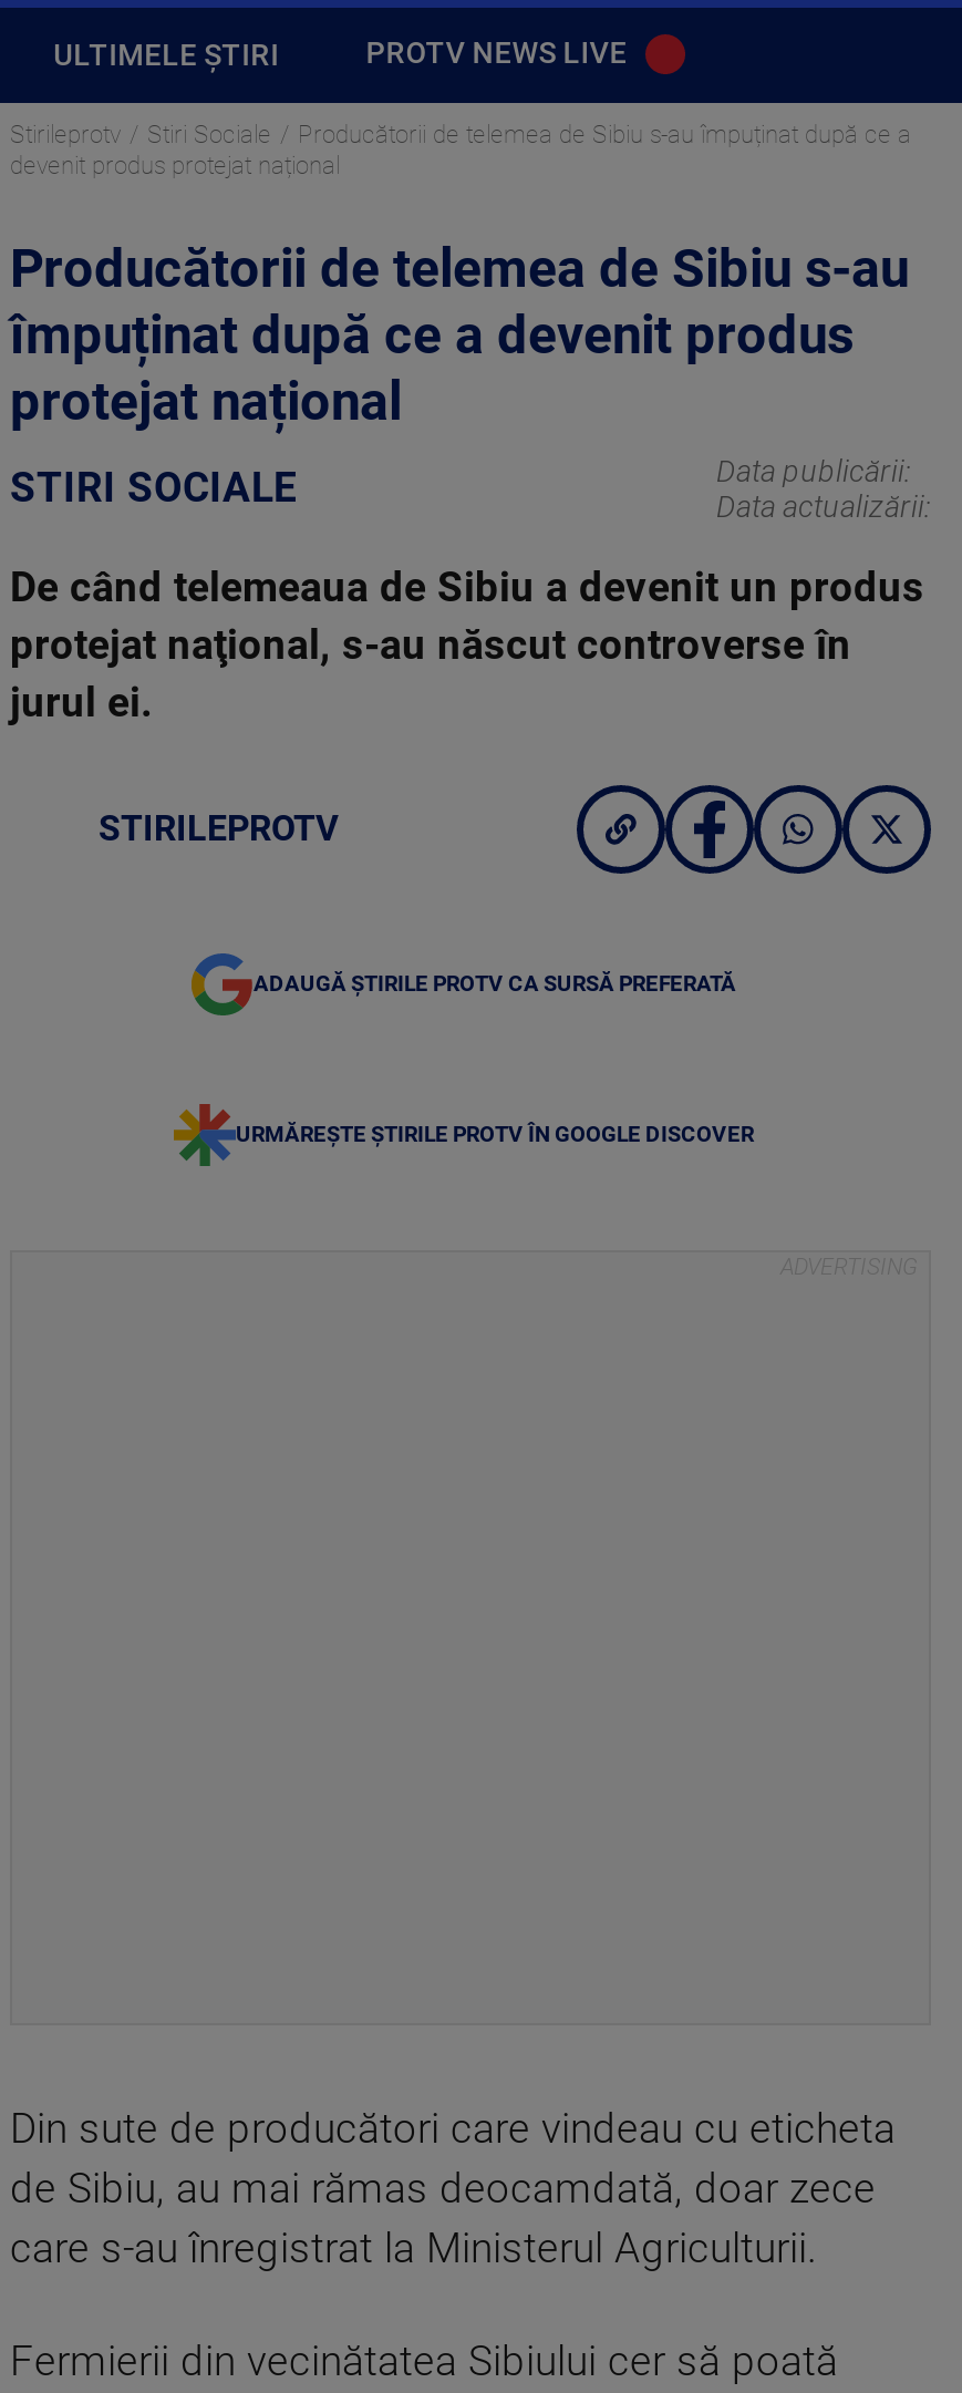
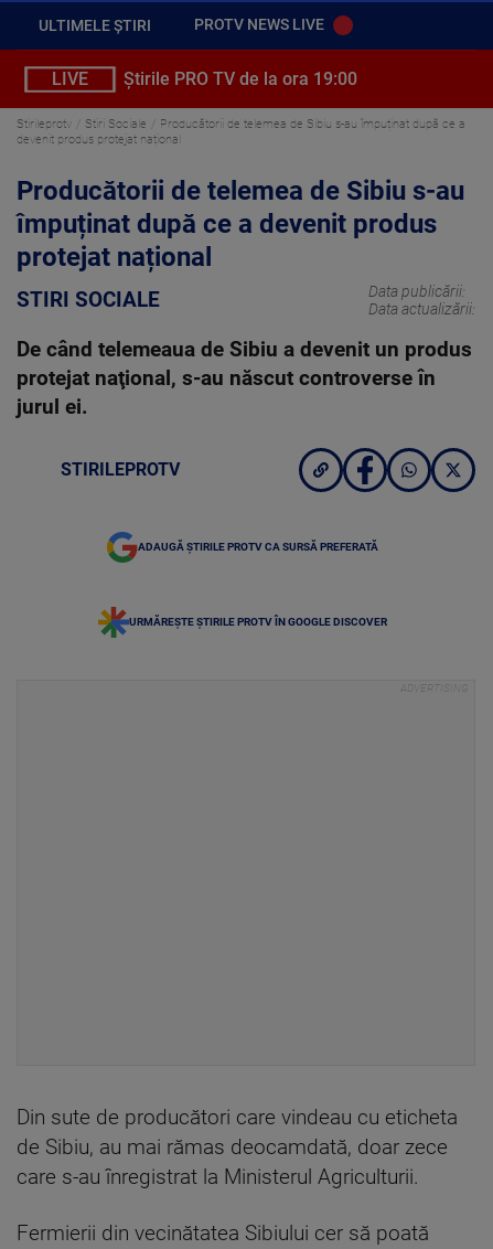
+ LIVE
+ Știrile PRO TV de la ora 19:00
